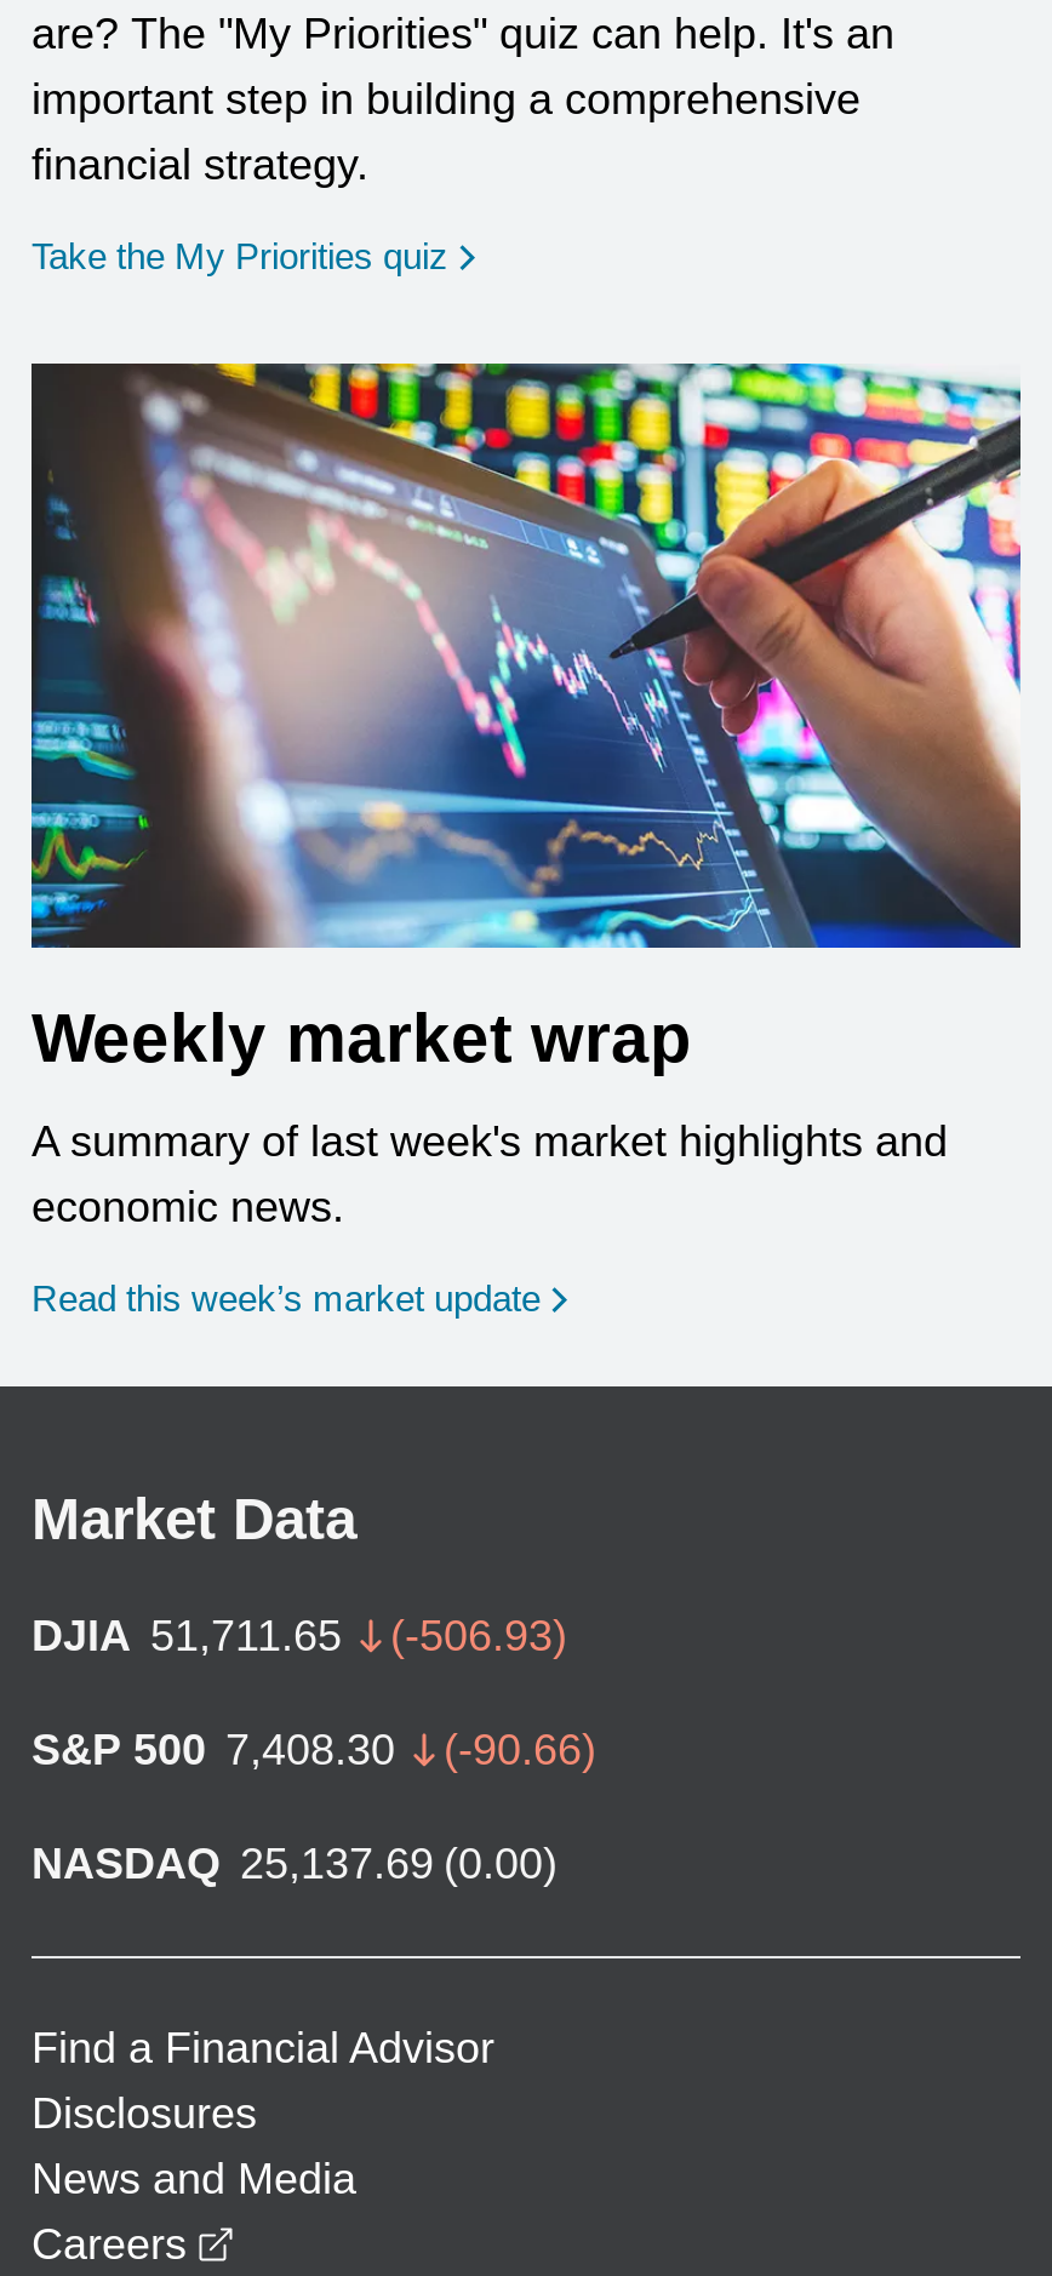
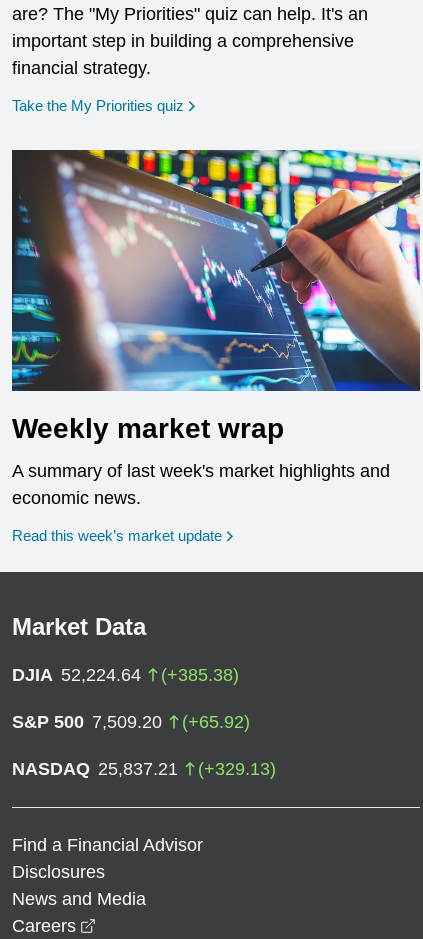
- DJIA 51,711.65
- (-506.93)
+ DJIA 52,224.64
+ (+385.38)

- S&P 500 7,408.30
- (-90.66)
+ S&P 500 7,509.20
+ (+65.92)

- NASDAQ 25,137.69 (0.00)
+ NASDAQ 25,837.21
+ (+329.13)
